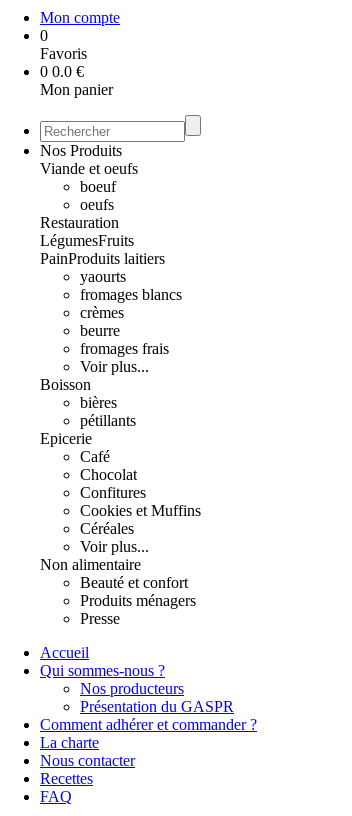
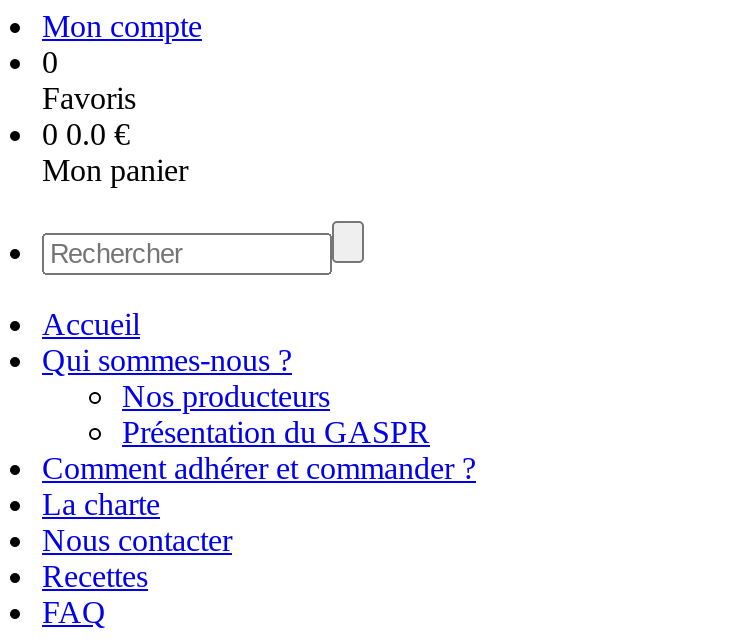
- Nos Produits
- Viande et oeufs
- boeuf
- oeufs
- Restauration
- LégumesFruits
- PainProduits laitiers
- yaourts
- fromages blancs
- crèmes
- beurre
- fromages frais
- Voir plus...
- Boisson
- bières
- pétillants
- Epicerie
- Café
- Chocolat
- Confitures
- Cookies et Muffins
- Céréales
- Voir plus...
- Non alimentaire
- Beauté et confort
- Produits ménagers
- Presse
